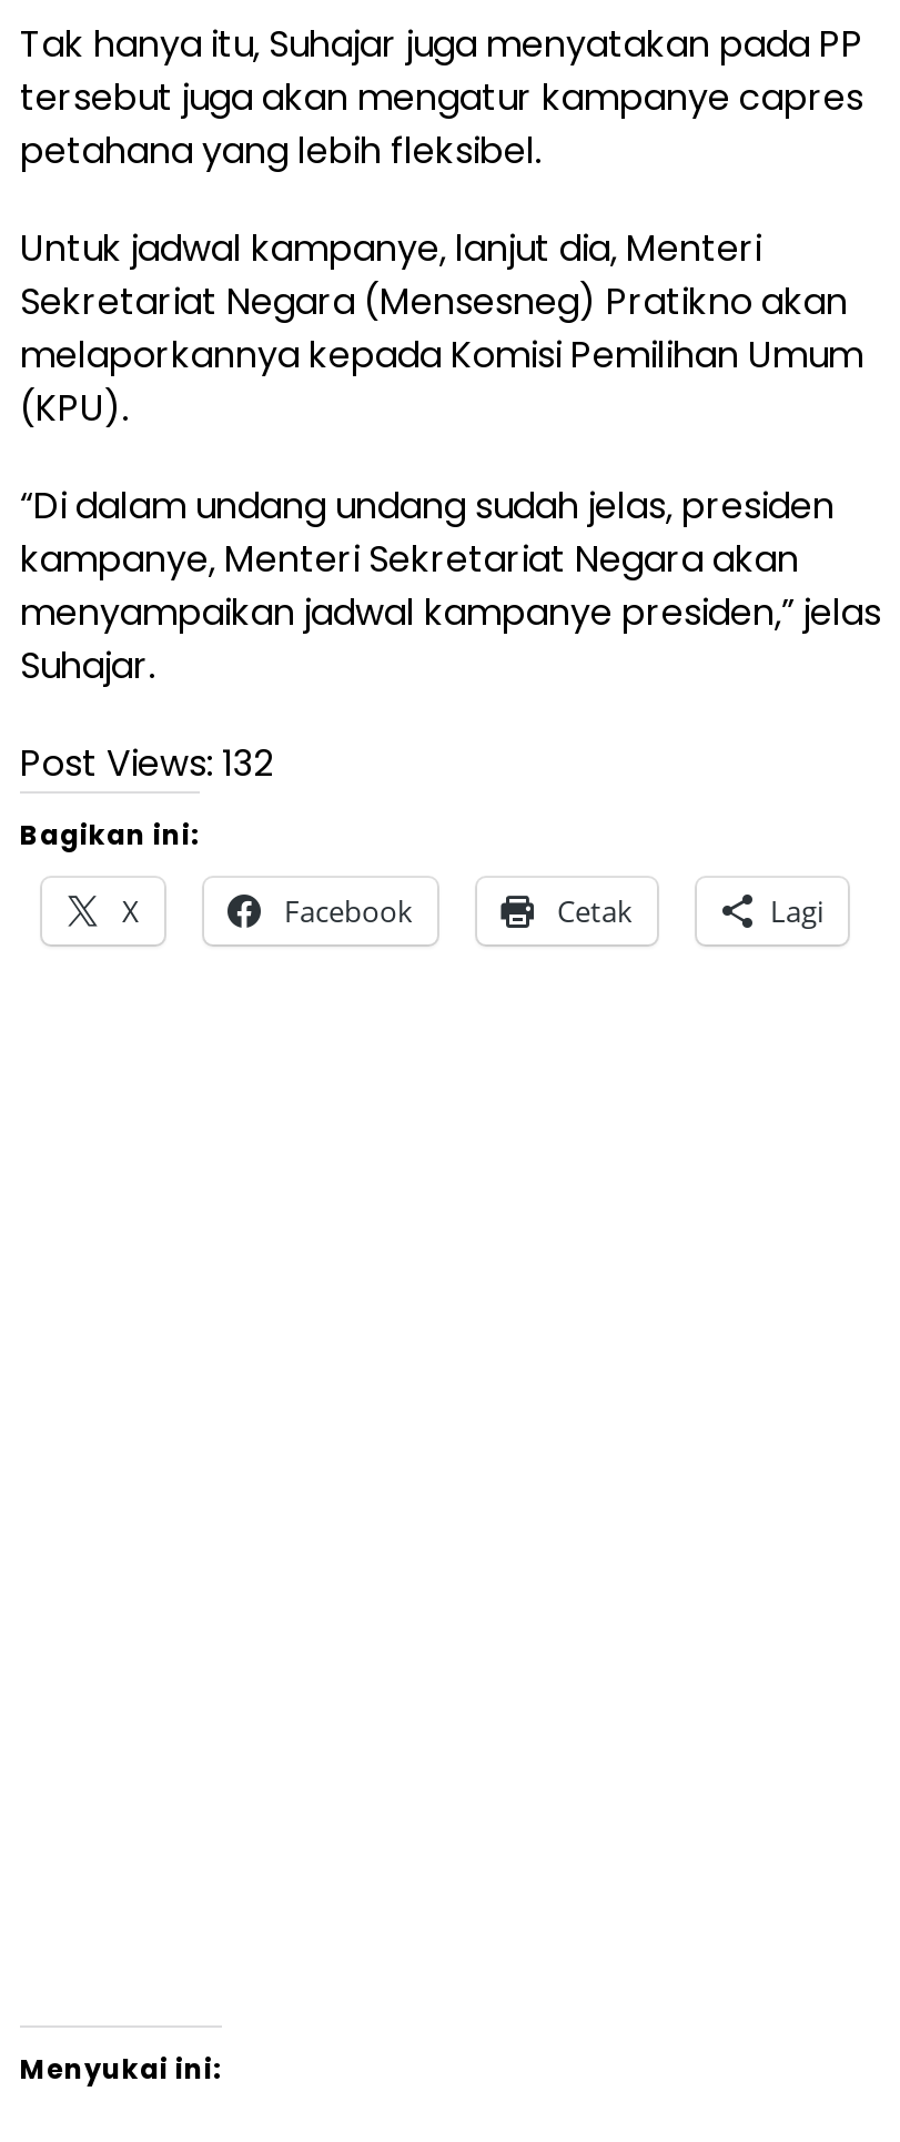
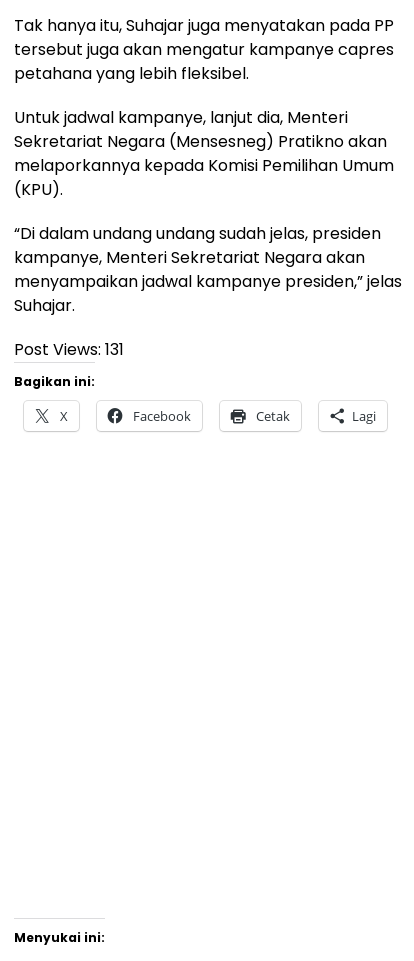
- Post Views: 132
+ Post Views: 131
